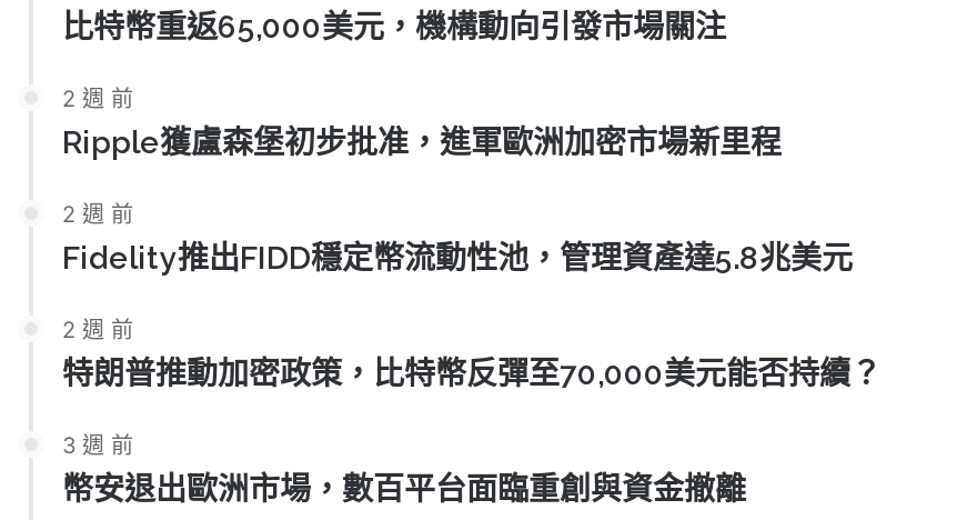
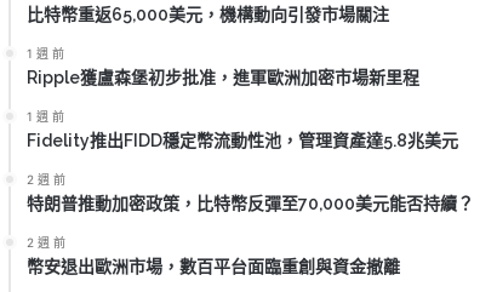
- 2 週 前
+ 1 週 前

- 2 週 前
+ 1 週 前

- 3 週 前
+ 2 週 前
